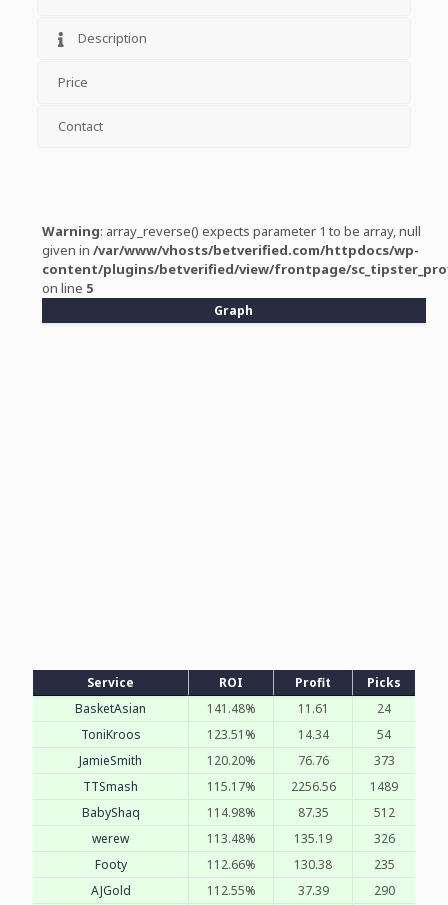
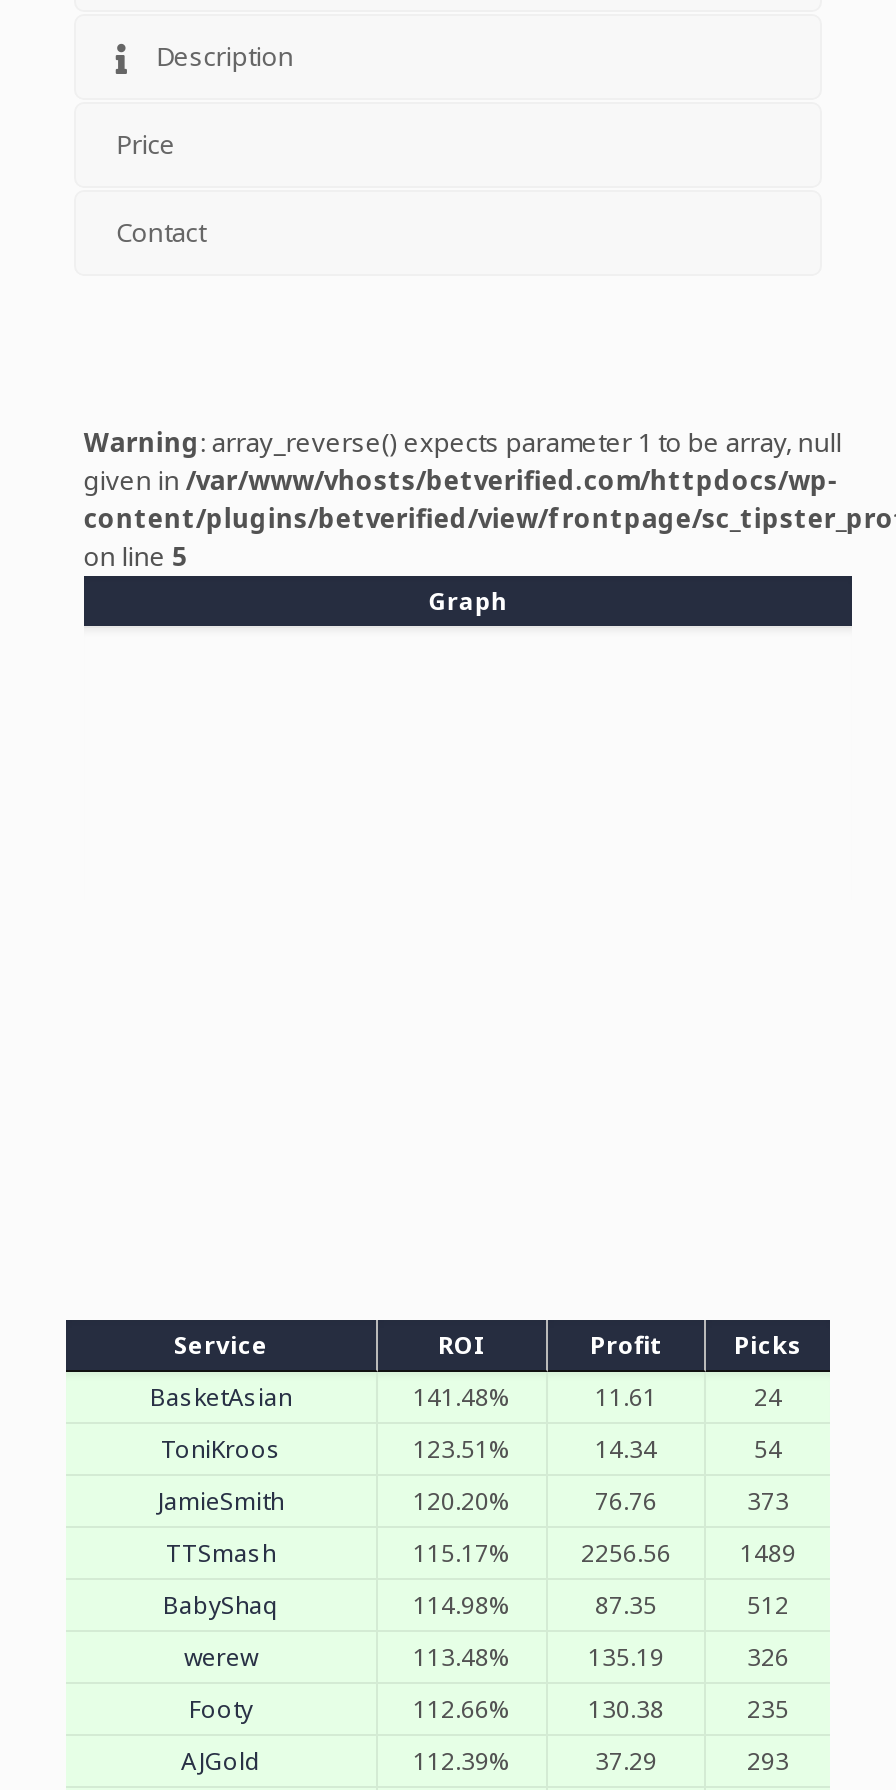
- 112.55%
+ 112.39%

- 37.39
+ 37.29

- 290
+ 293
